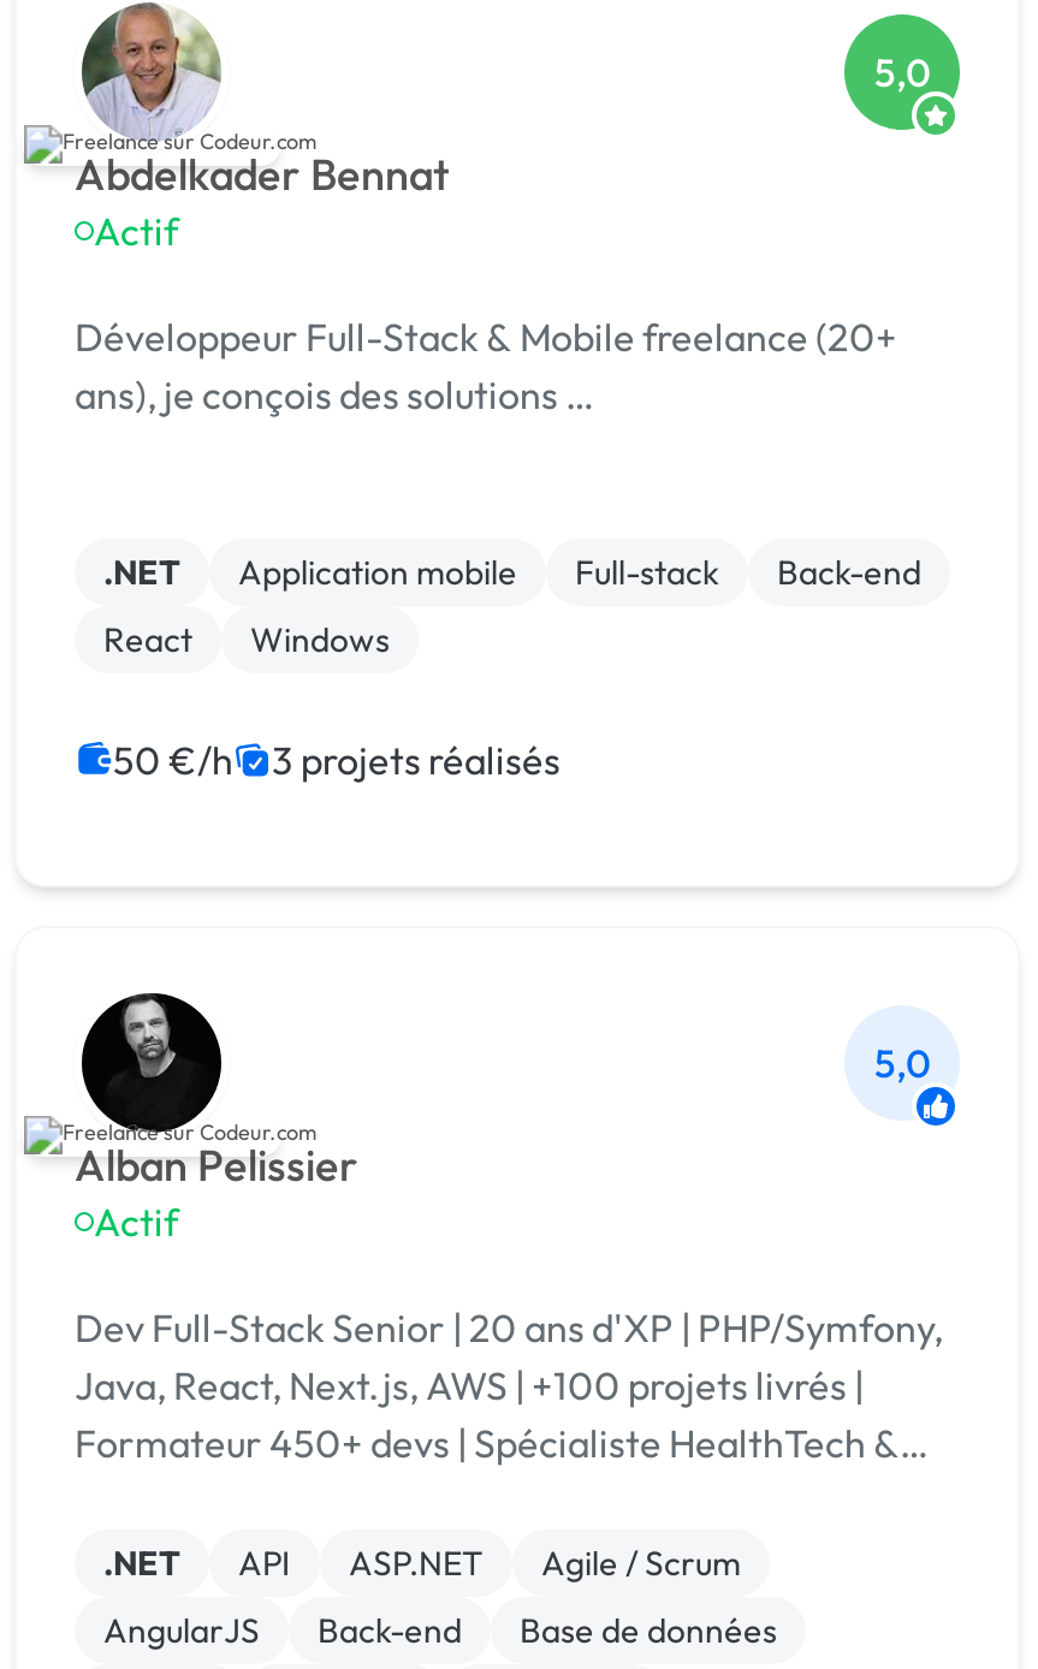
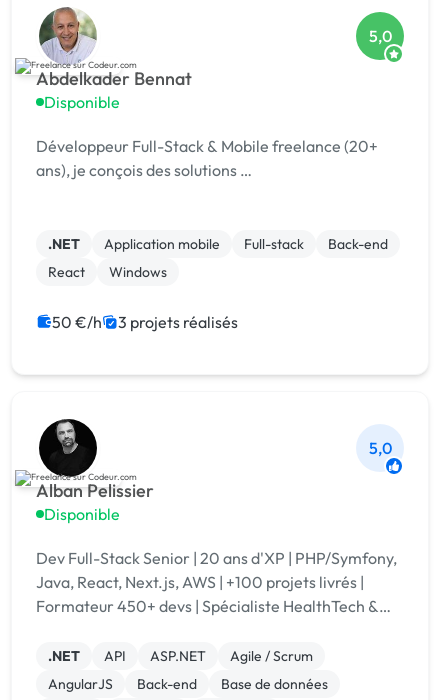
- Actif
+ Disponible

- Actif
+ Disponible
